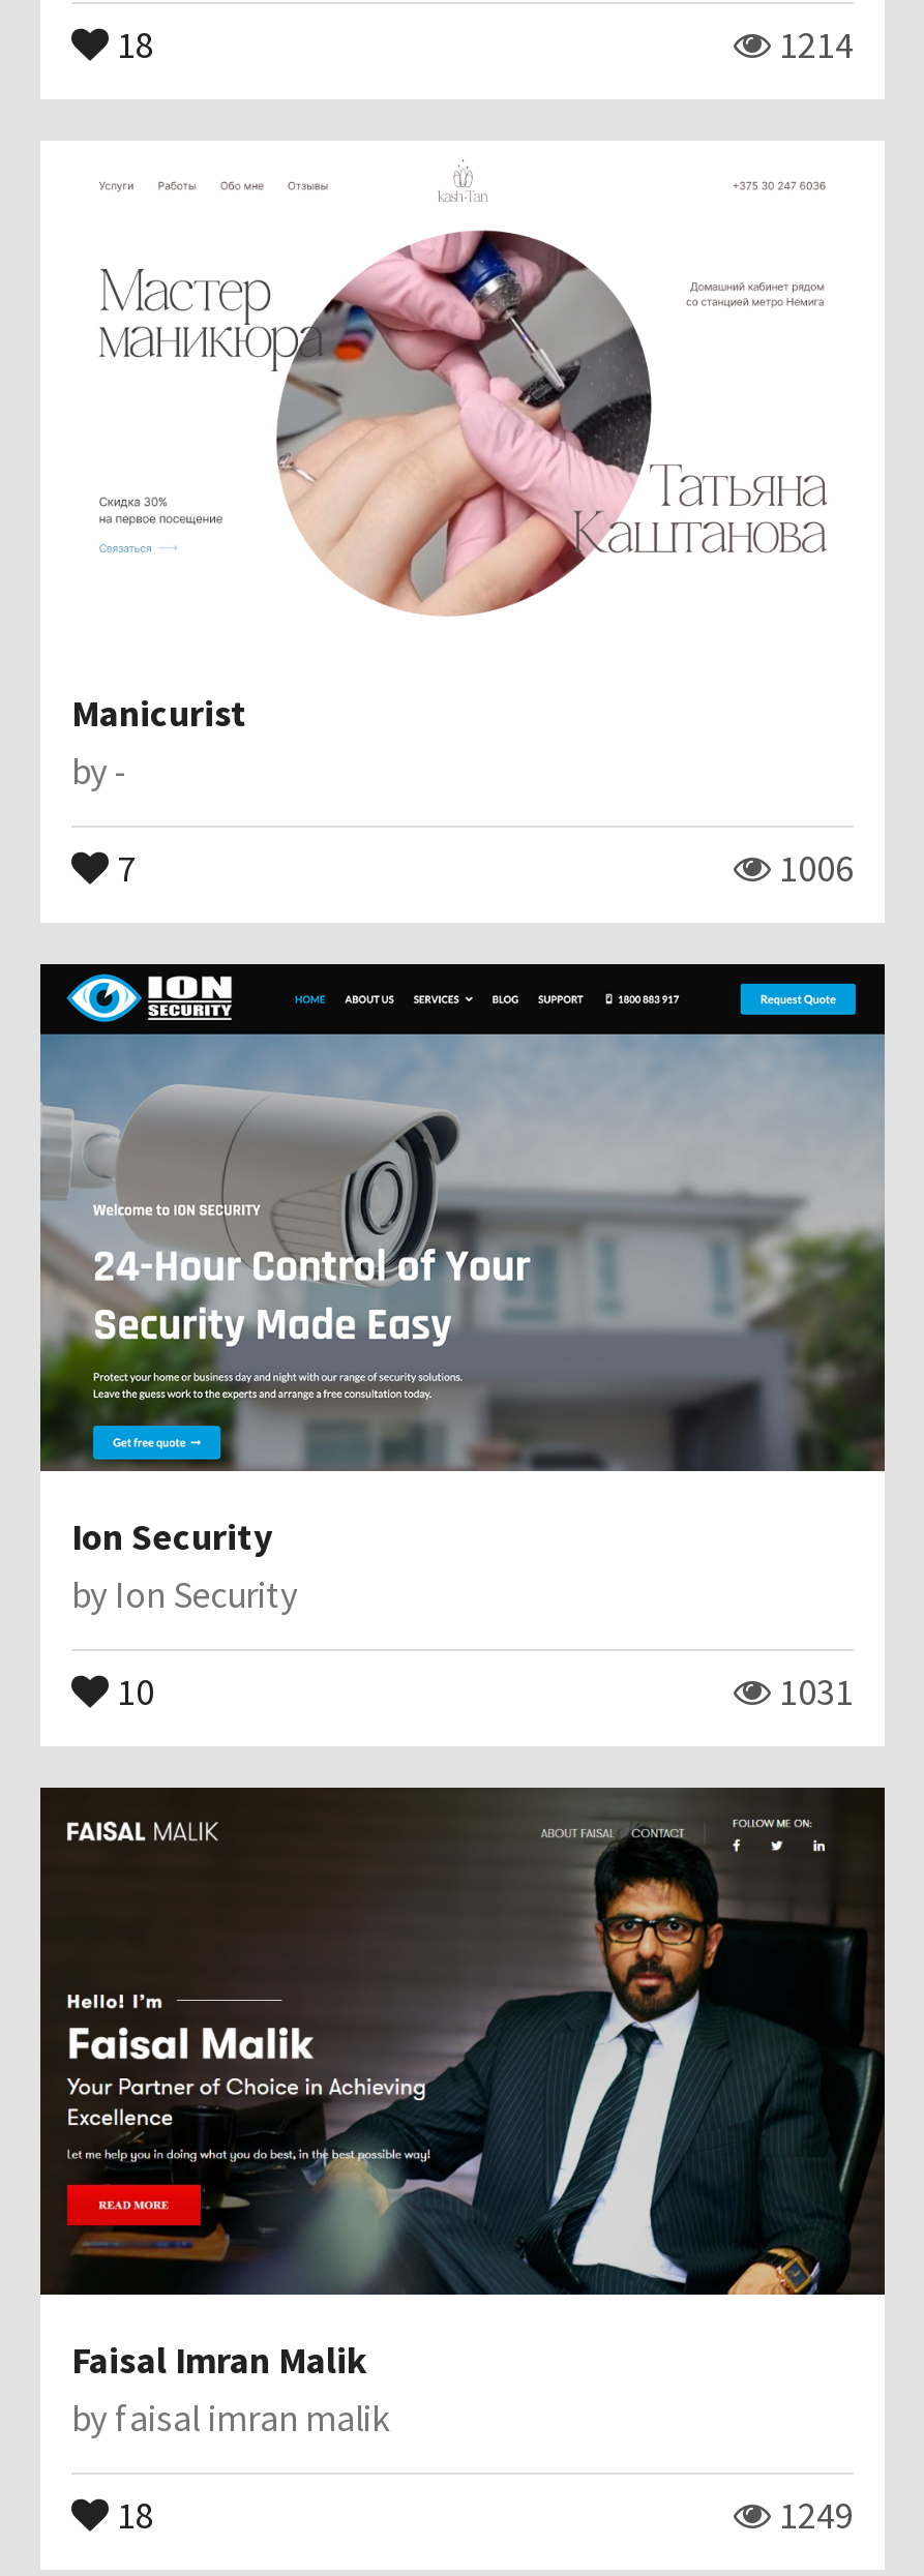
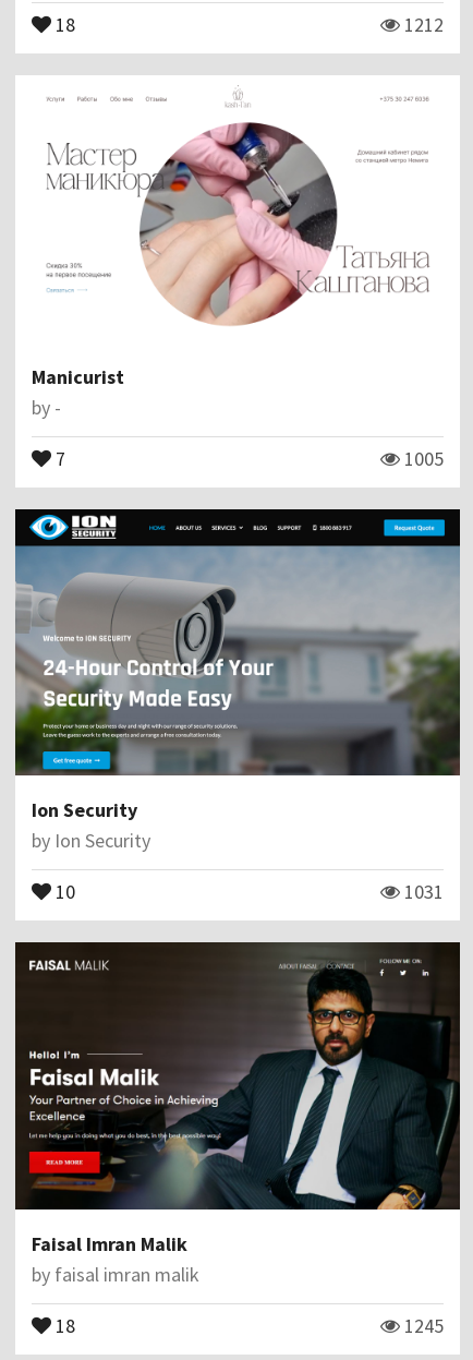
- 1214
+ 1212

- 1006
+ 1005

- 1249
+ 1245
